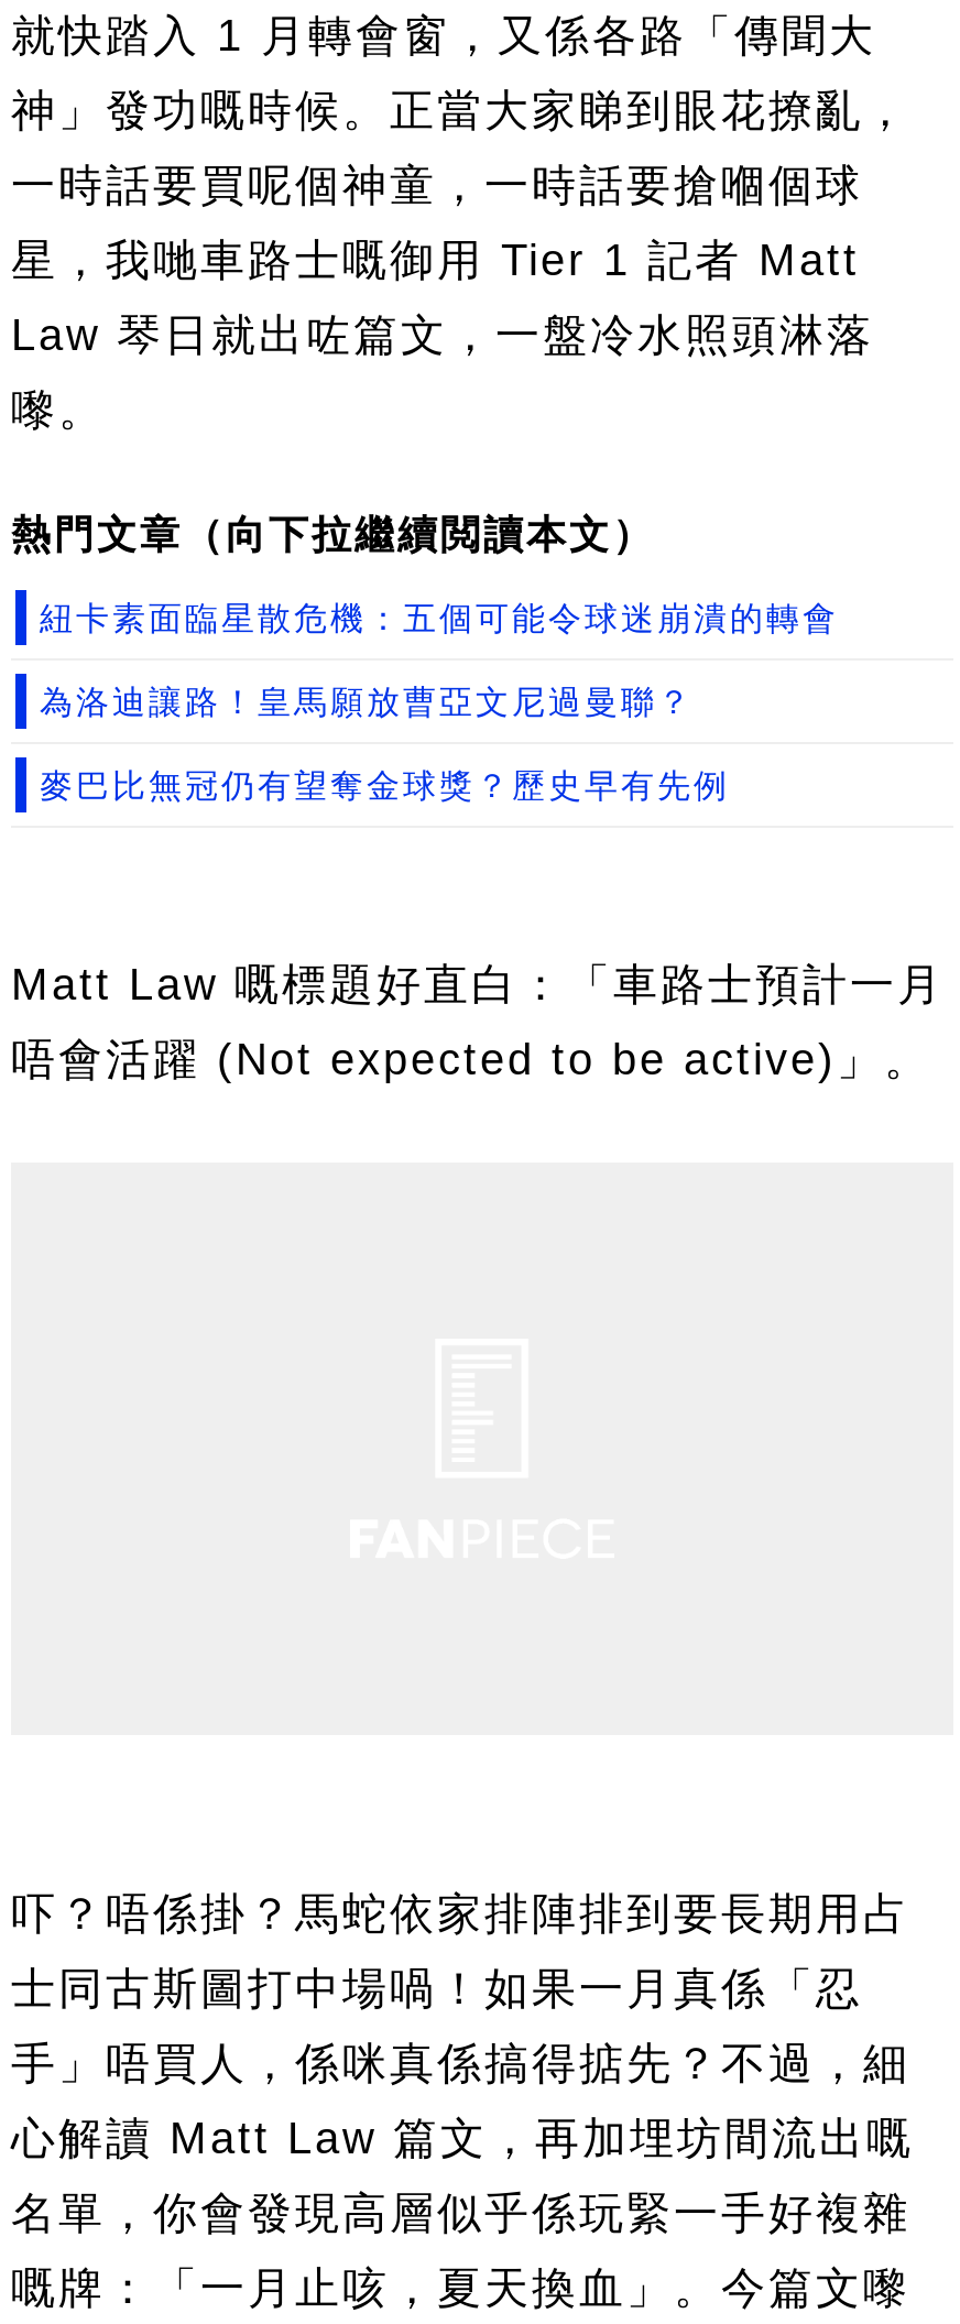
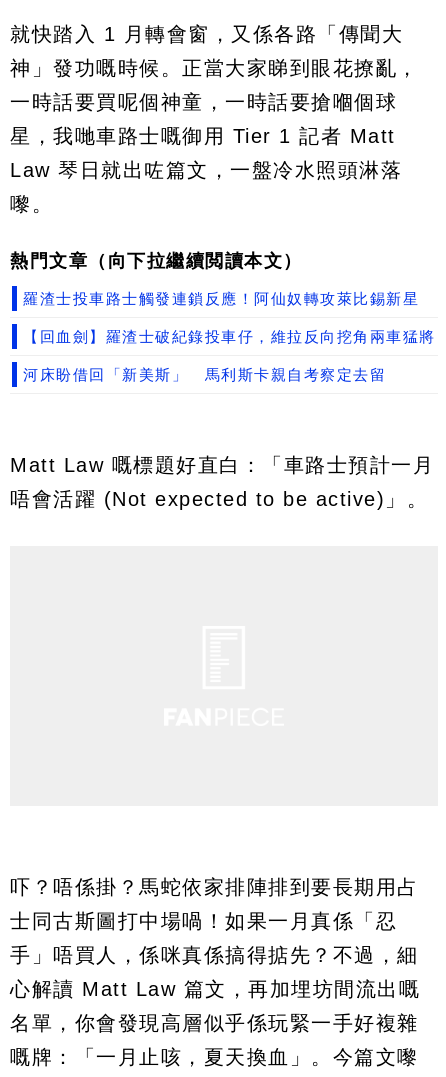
- 紐卡素面臨星散危機：五個可能令球迷崩潰的轉會
+ 羅渣士投車路士觸發連鎖反應！阿仙奴轉攻萊比錫新星

- 為洛迪讓路！皇馬願放曹亞文尼過曼聯？
+ 【回血劍】羅渣士破紀錄投車仔，維拉反向挖角兩車猛將

- 麥巴比無冠仍有望奪金球獎？歷史早有先例
+ 河床盼借回「新美斯」 馬利斯卡親自考察定去留
